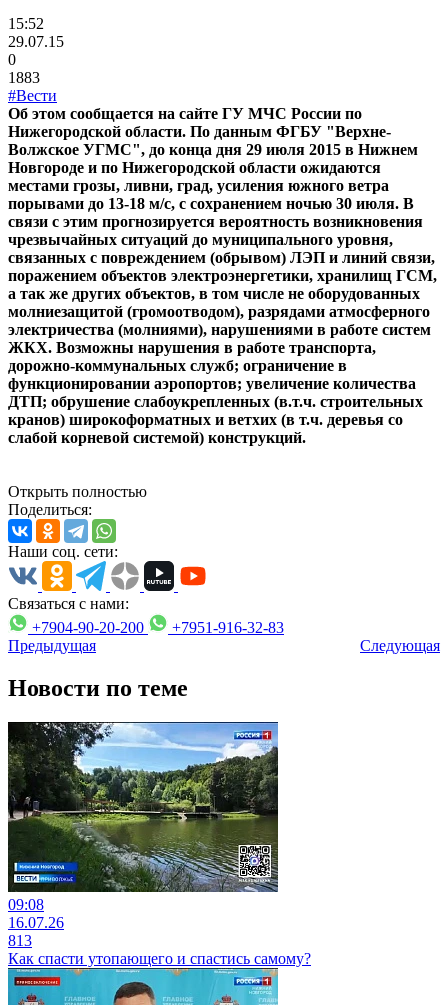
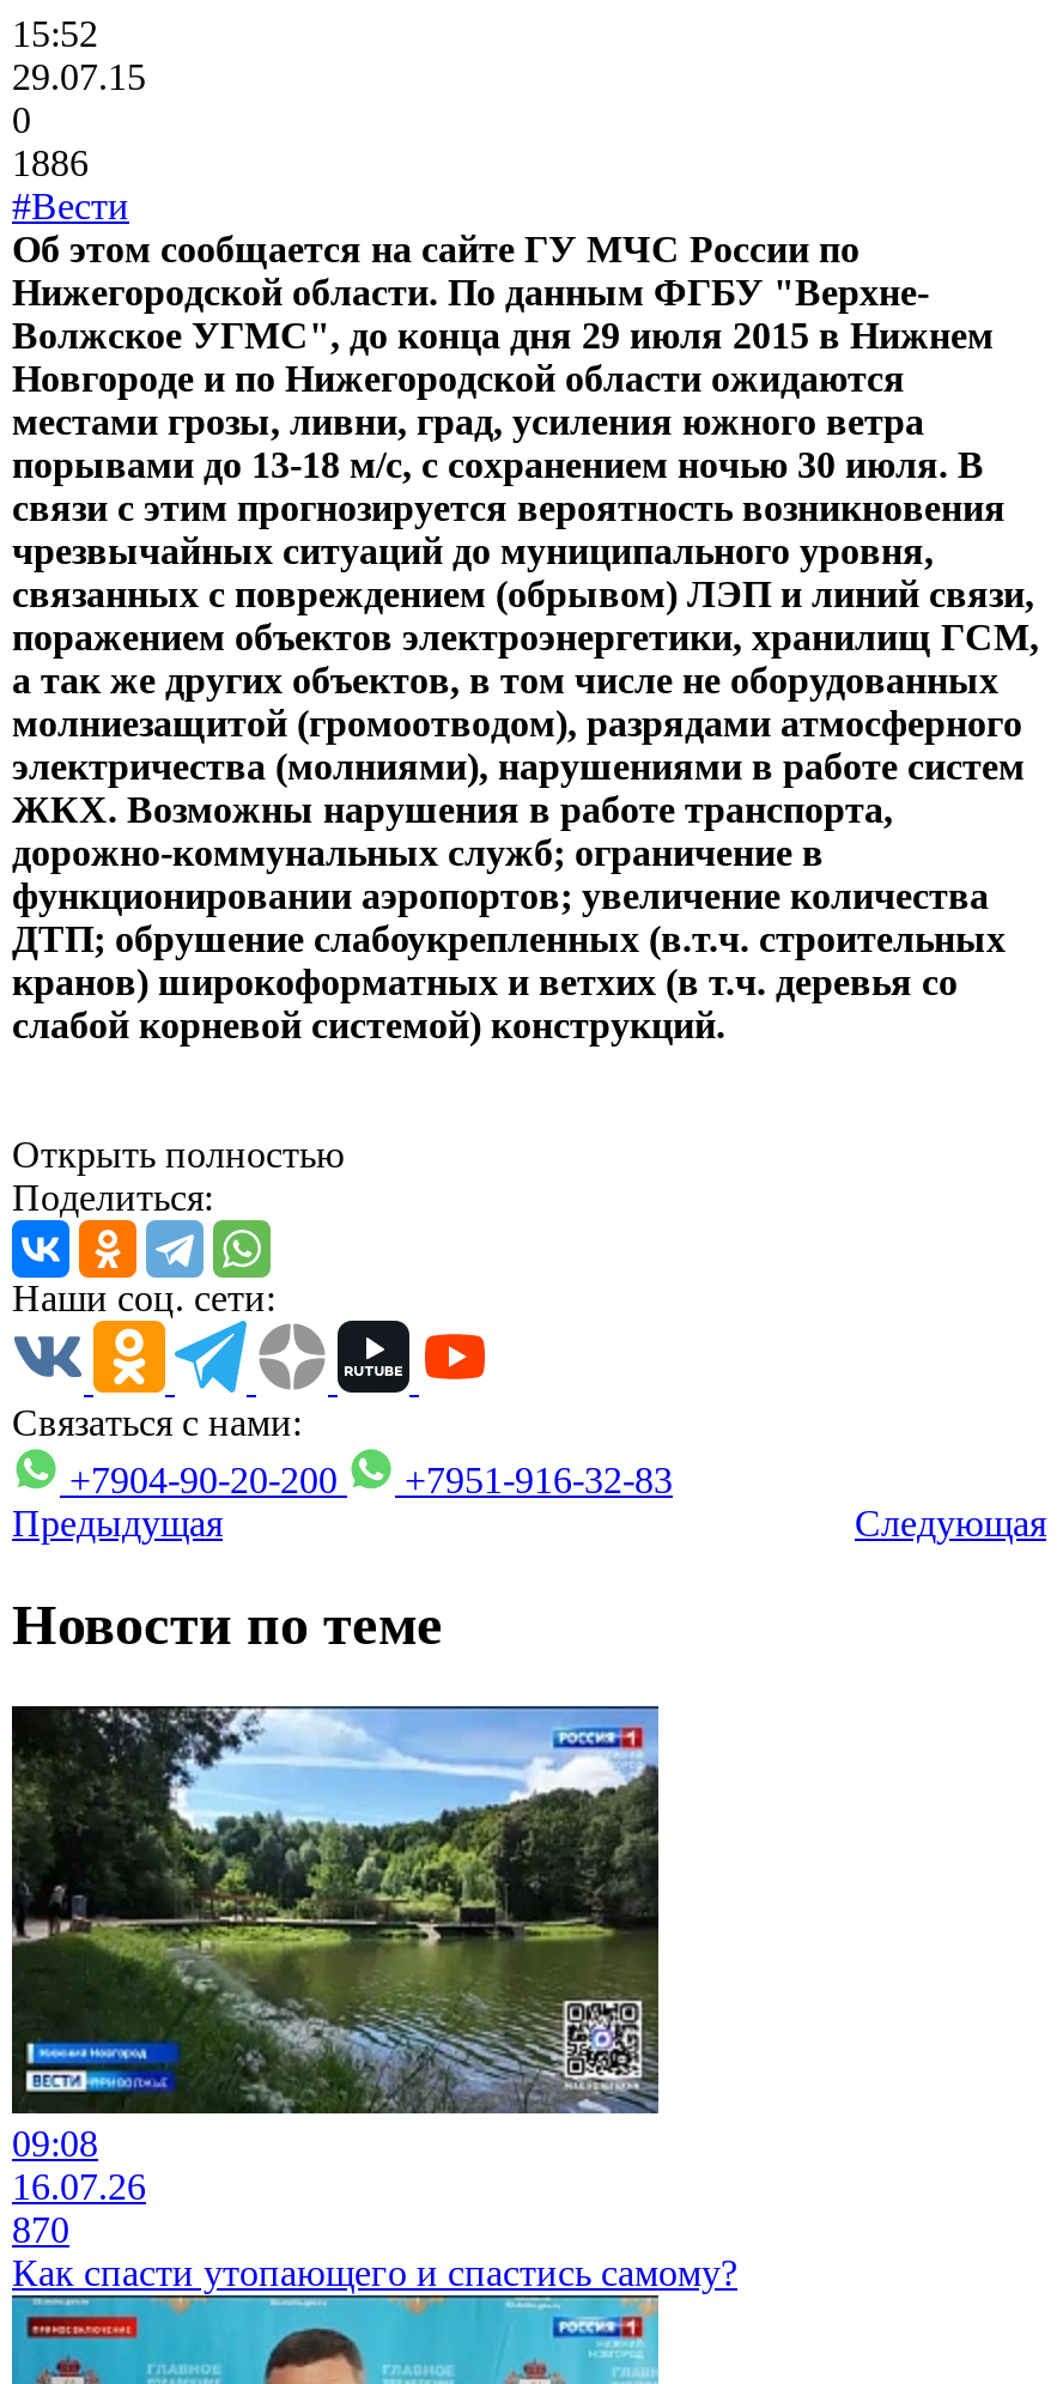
- 1883
+ 1886

- 813
+ 870
